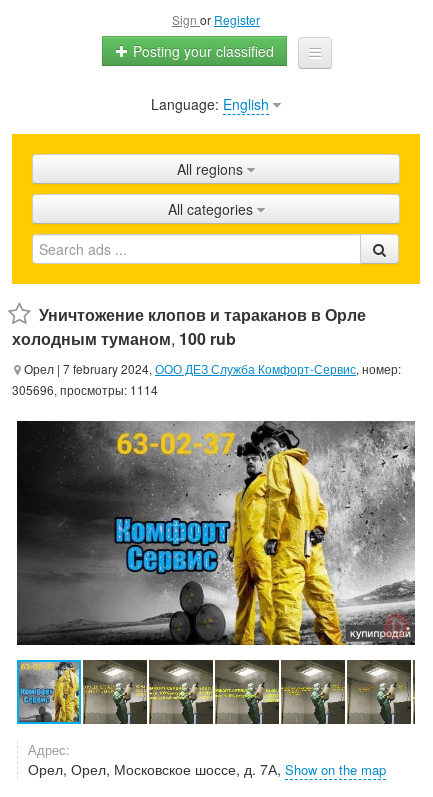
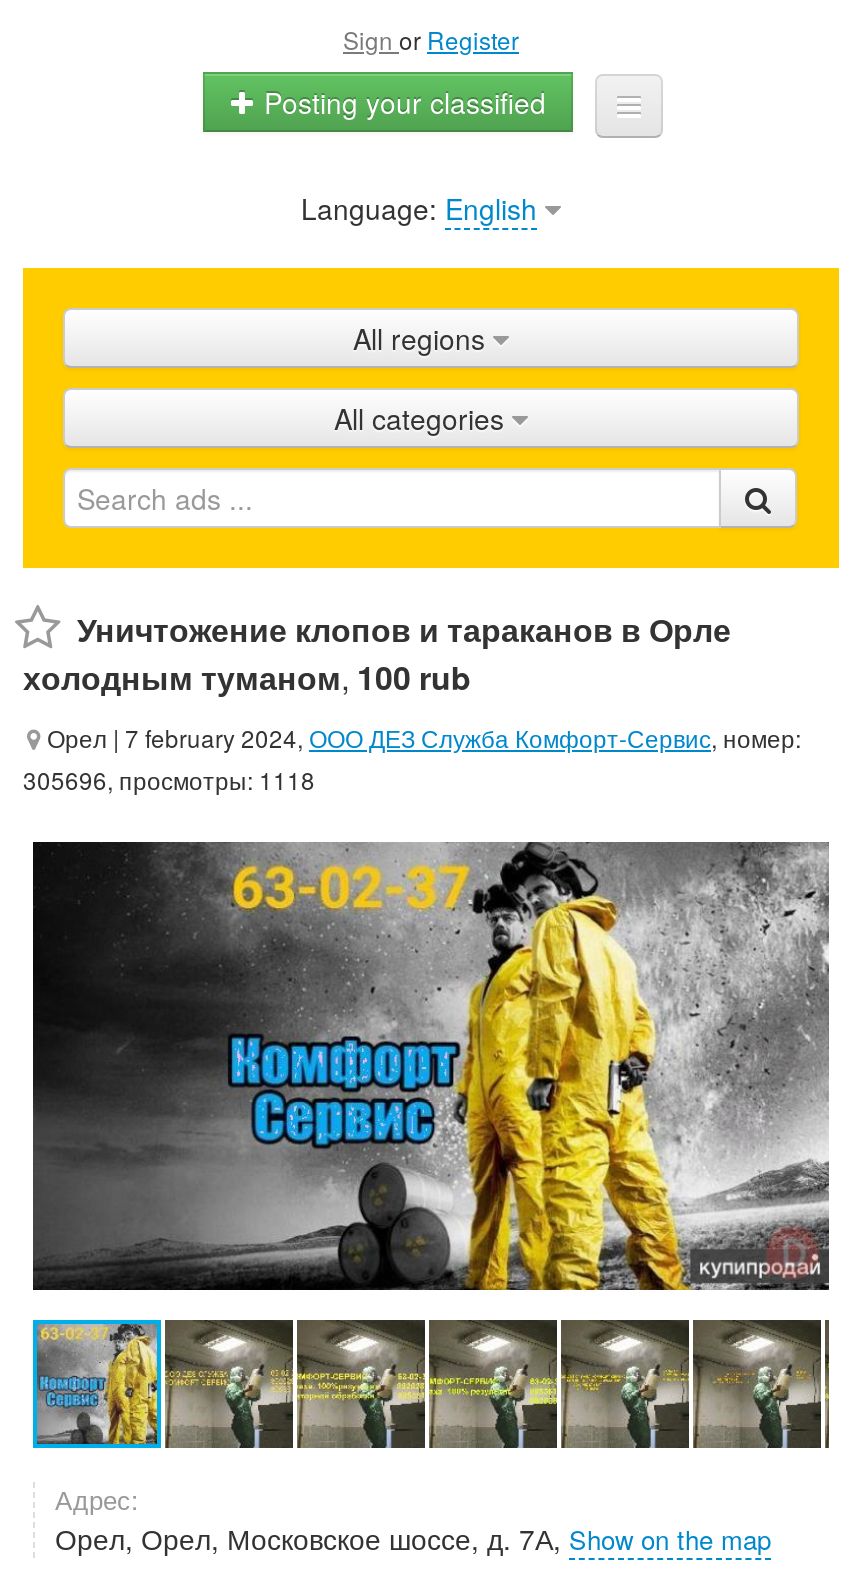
- 305696, просмотры: 1114
+ 305696, просмотры: 1118
